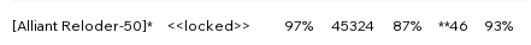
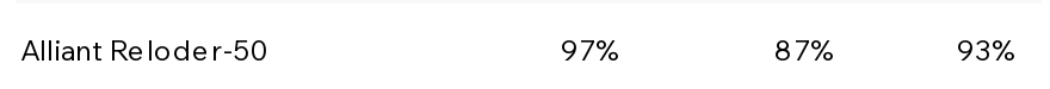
- [Alliant Reloder-50]*
- <<locked>>
+ Alliant Reloder-50

- 45324

- **46
